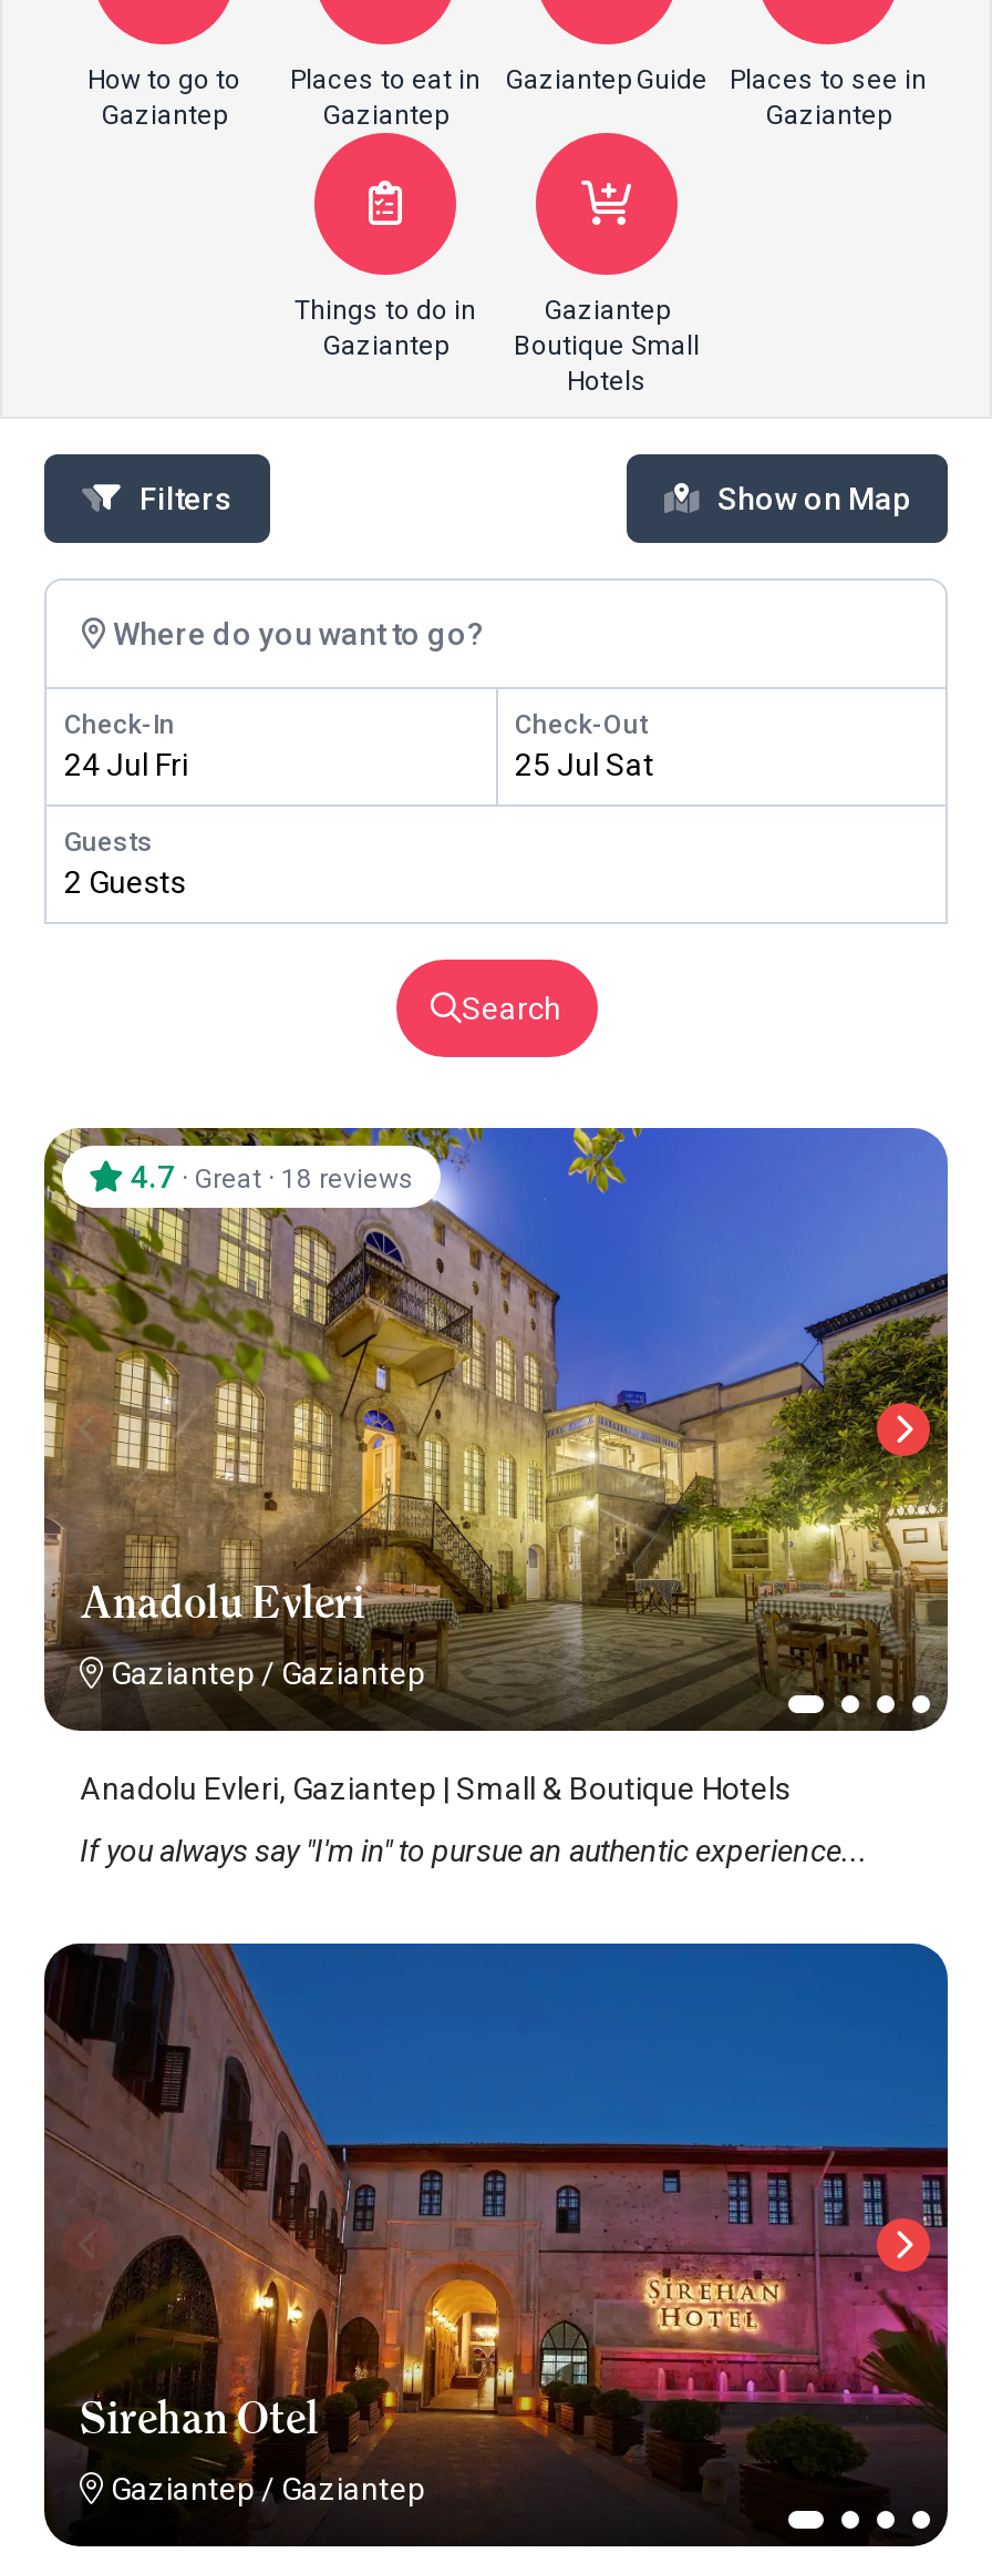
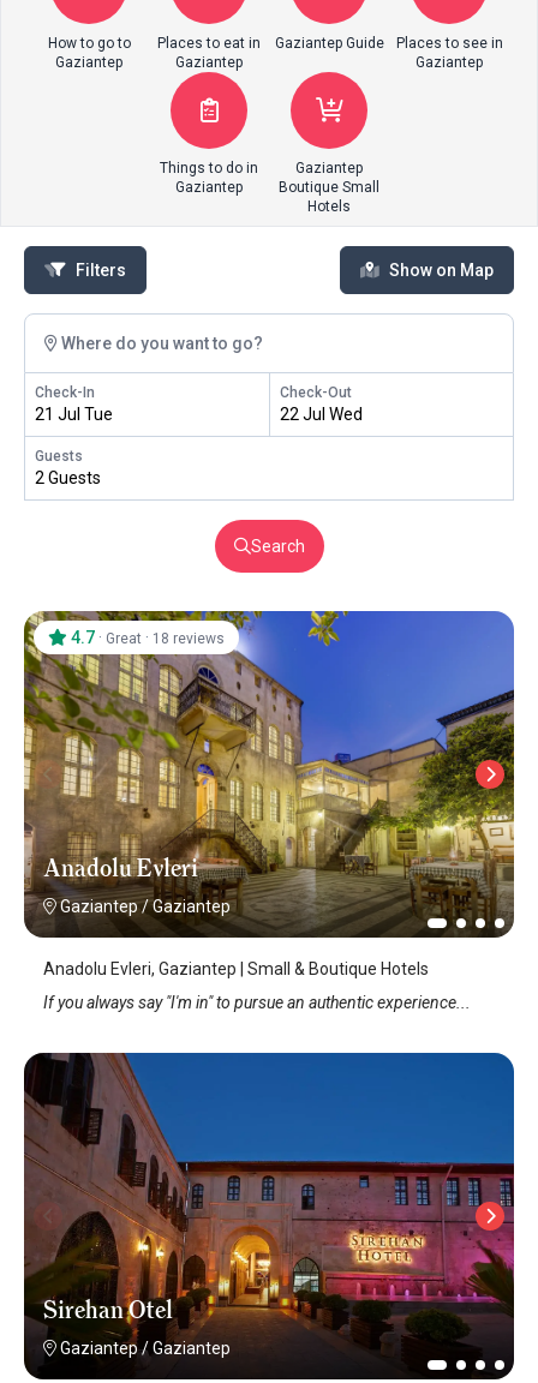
- 24 Jul Fri
+ 21 Jul Tue

- 25 Jul Sat
+ 22 Jul Wed
